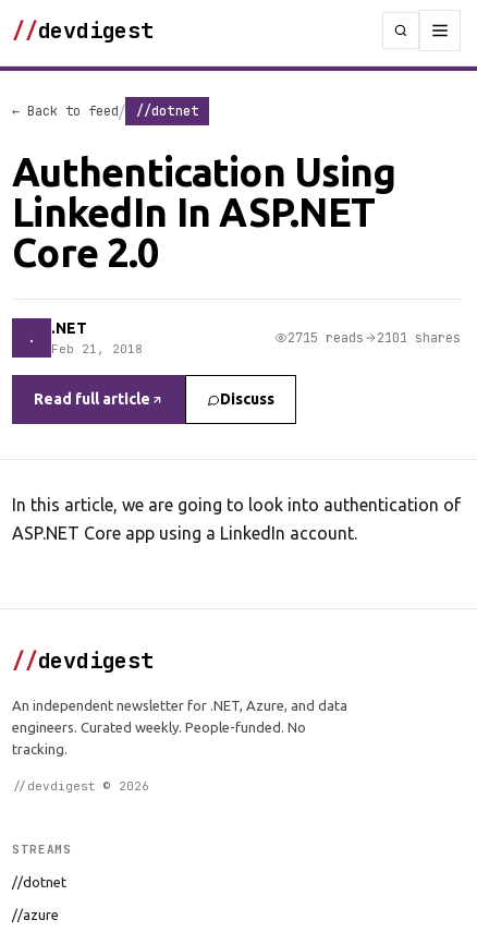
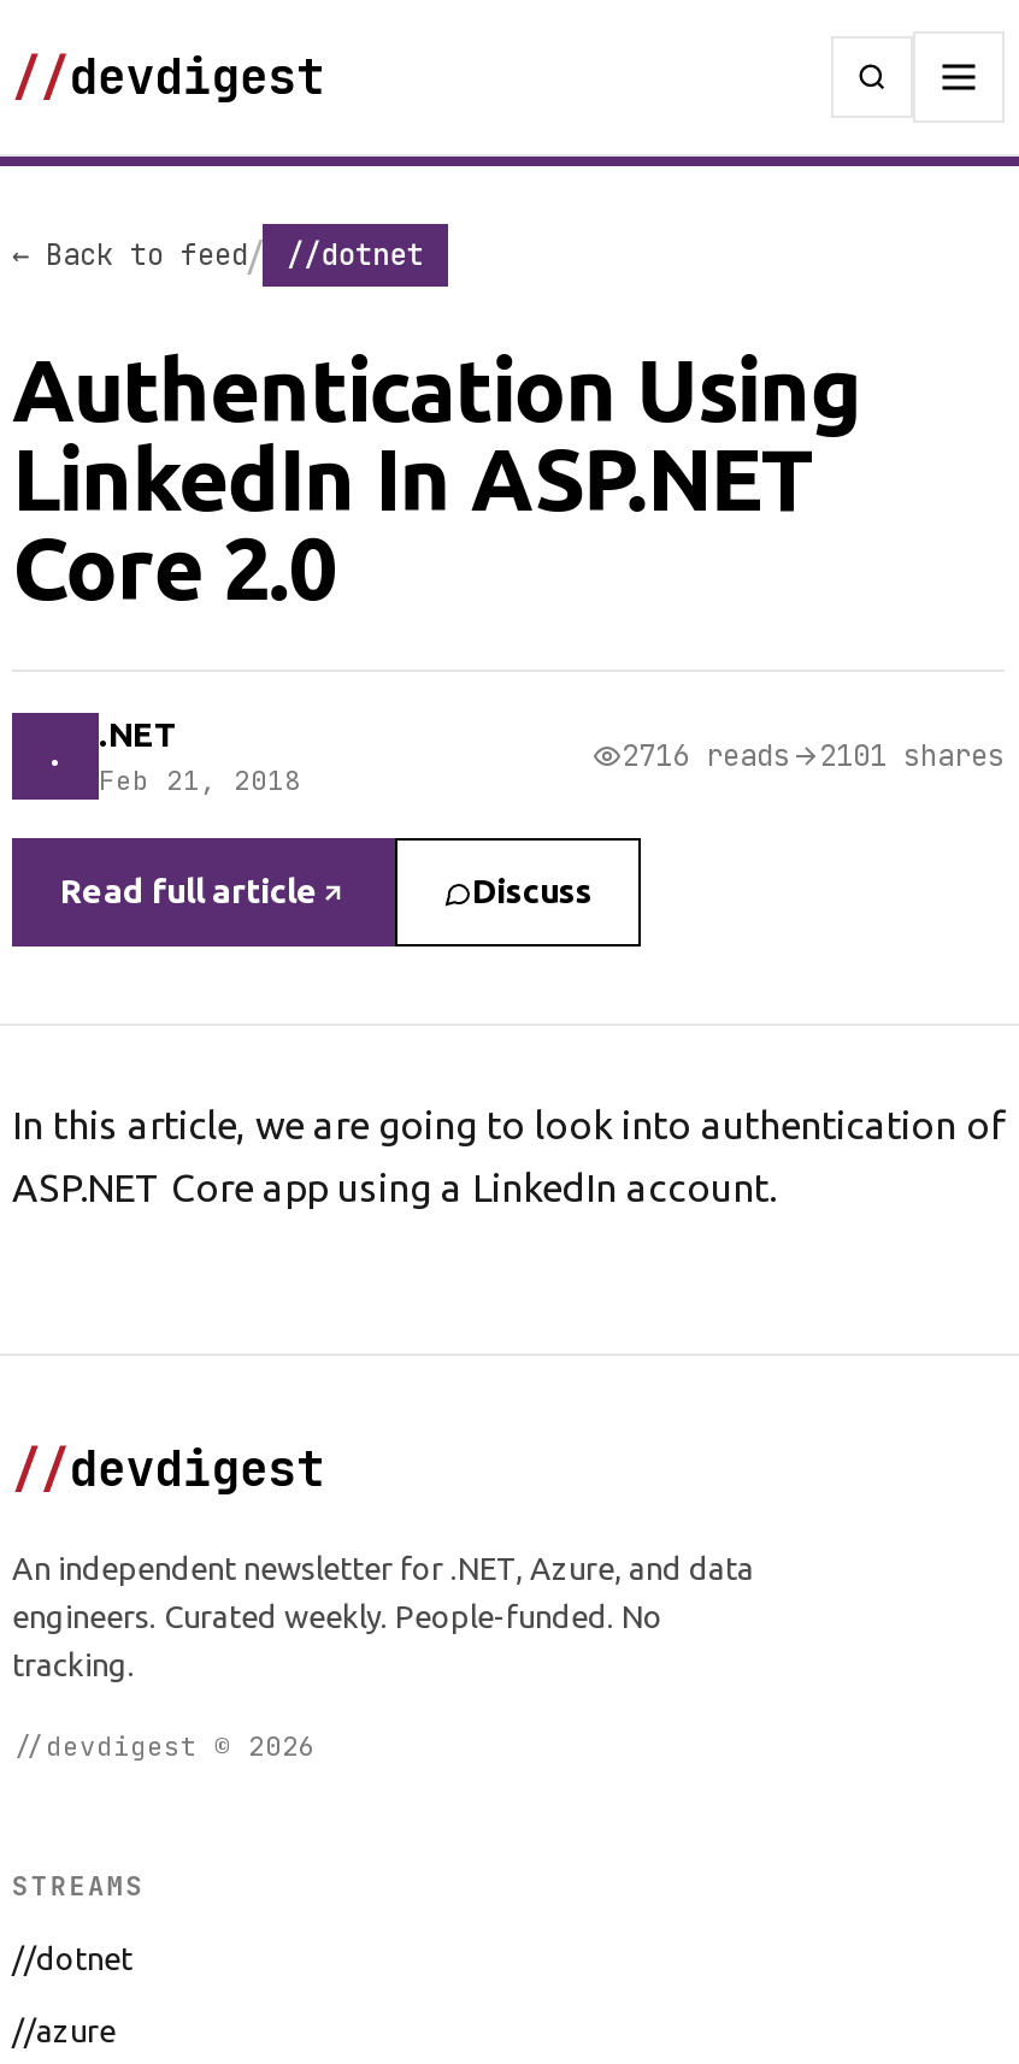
- 2715 reads 2101 shares
+ 2716 reads 2101 shares
